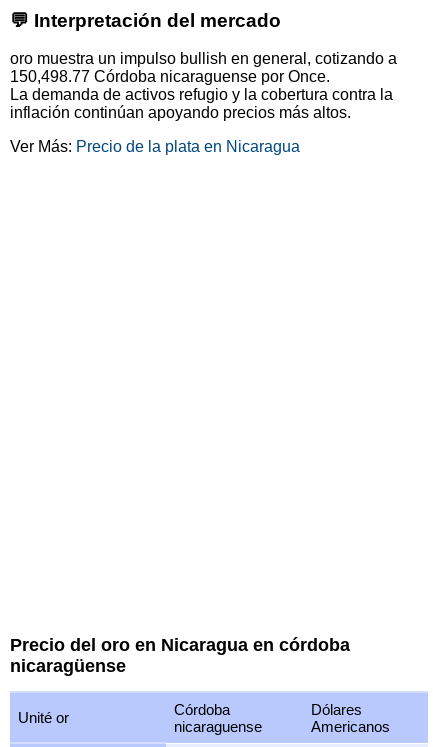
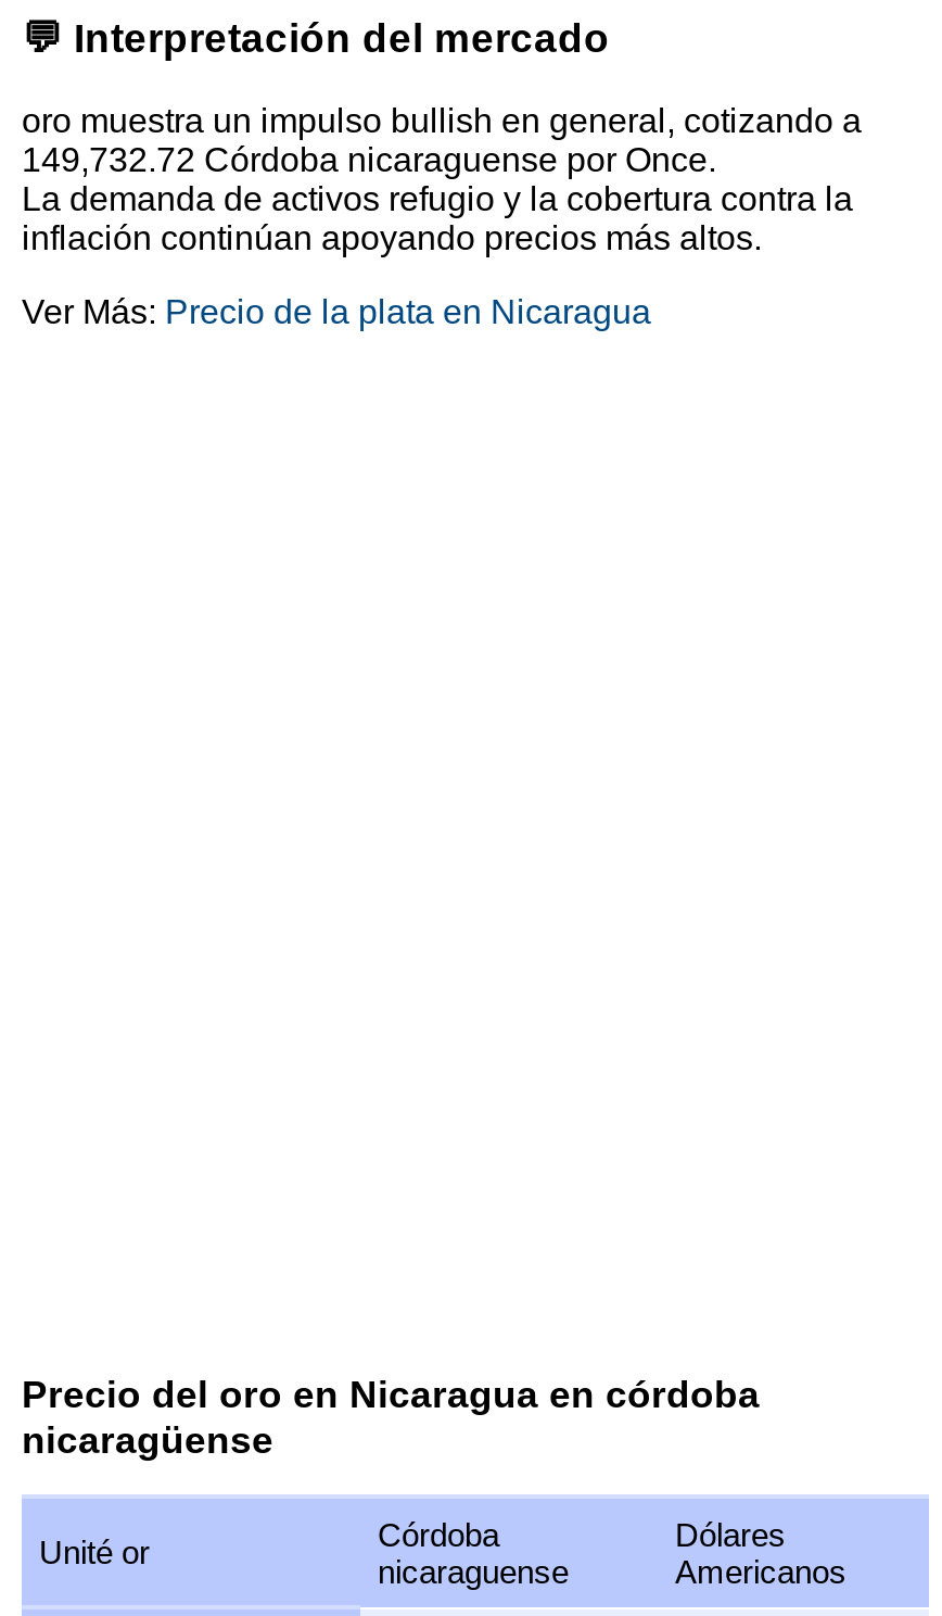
- 150,498.77 Córdoba nicaraguense por Once.
+ 149,732.72 Córdoba nicaraguense por Once.
